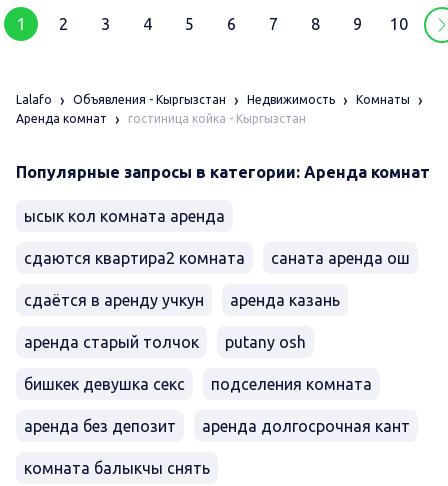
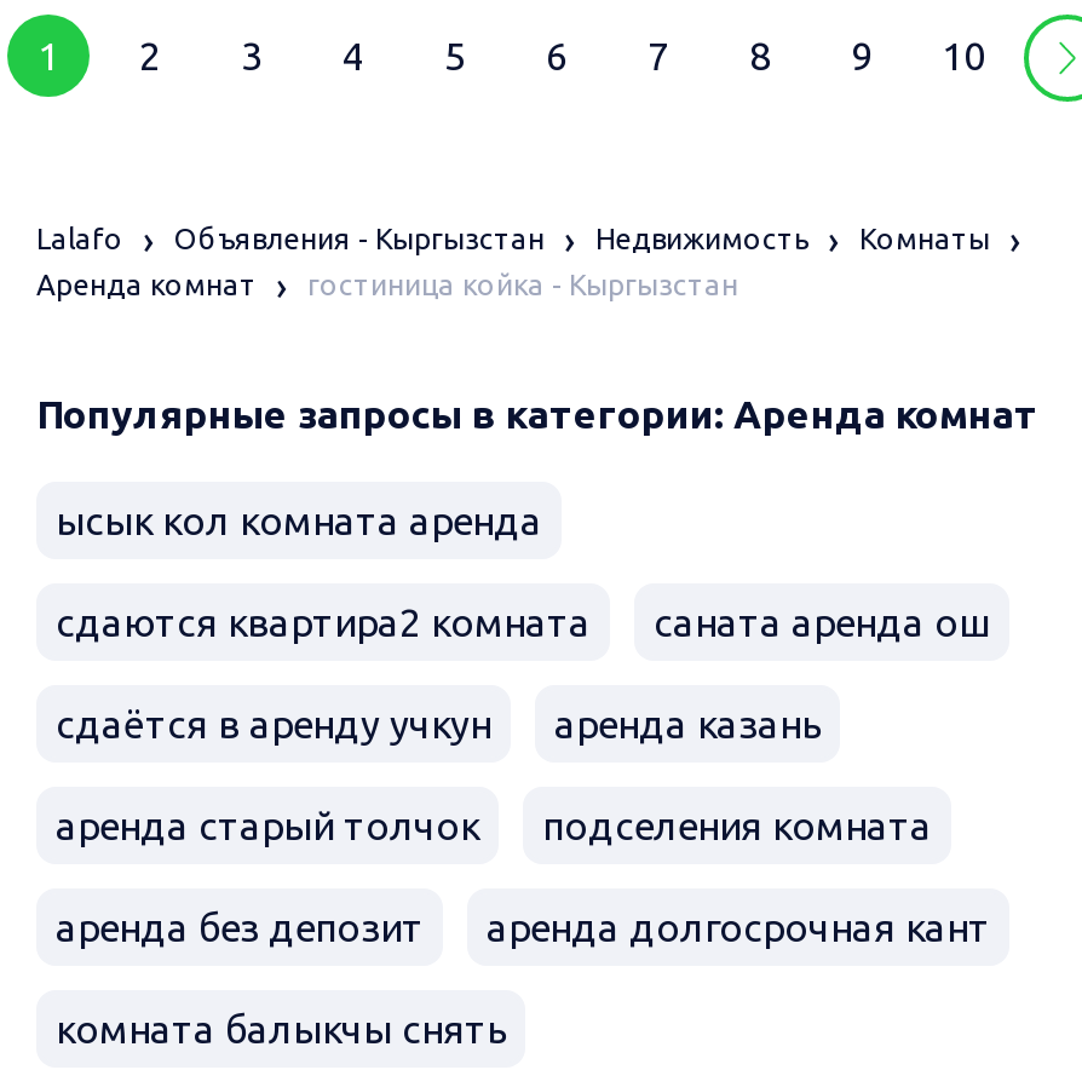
- putany osh
- бишкек девушка секс
